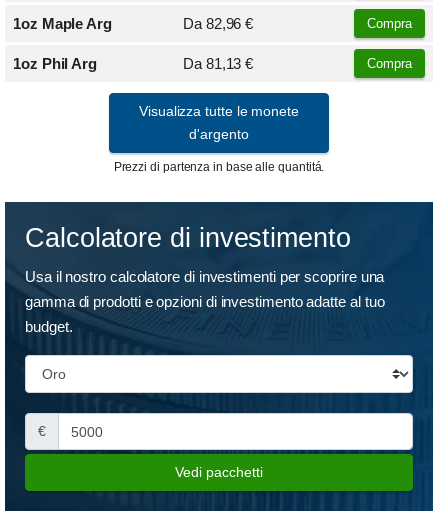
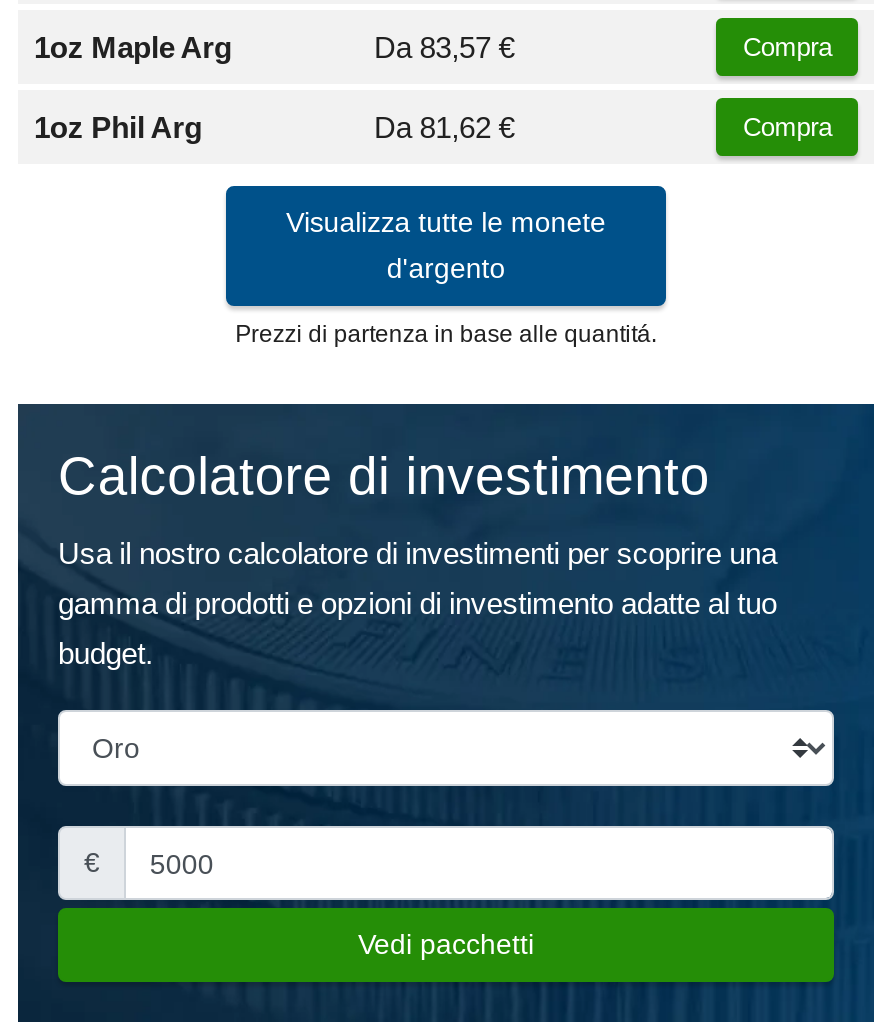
- Da 82,96 €
+ Da 83,57 €

- Da 81,13 €
+ Da 81,62 €
